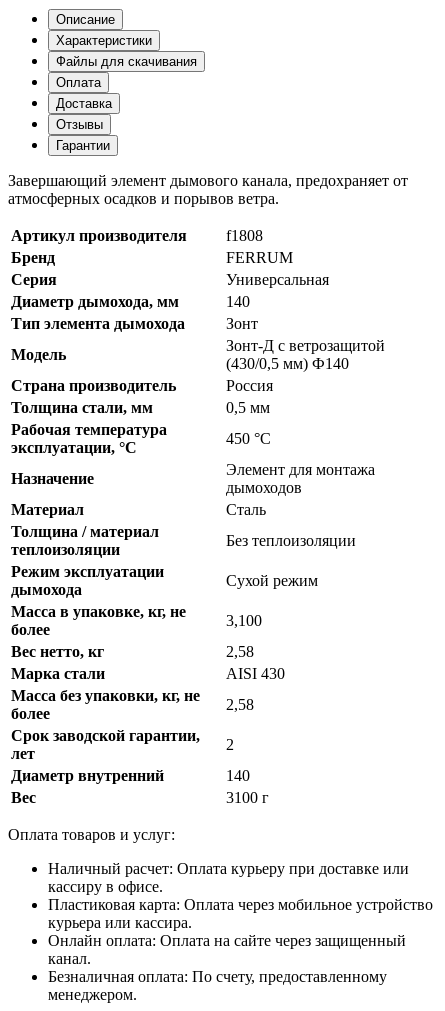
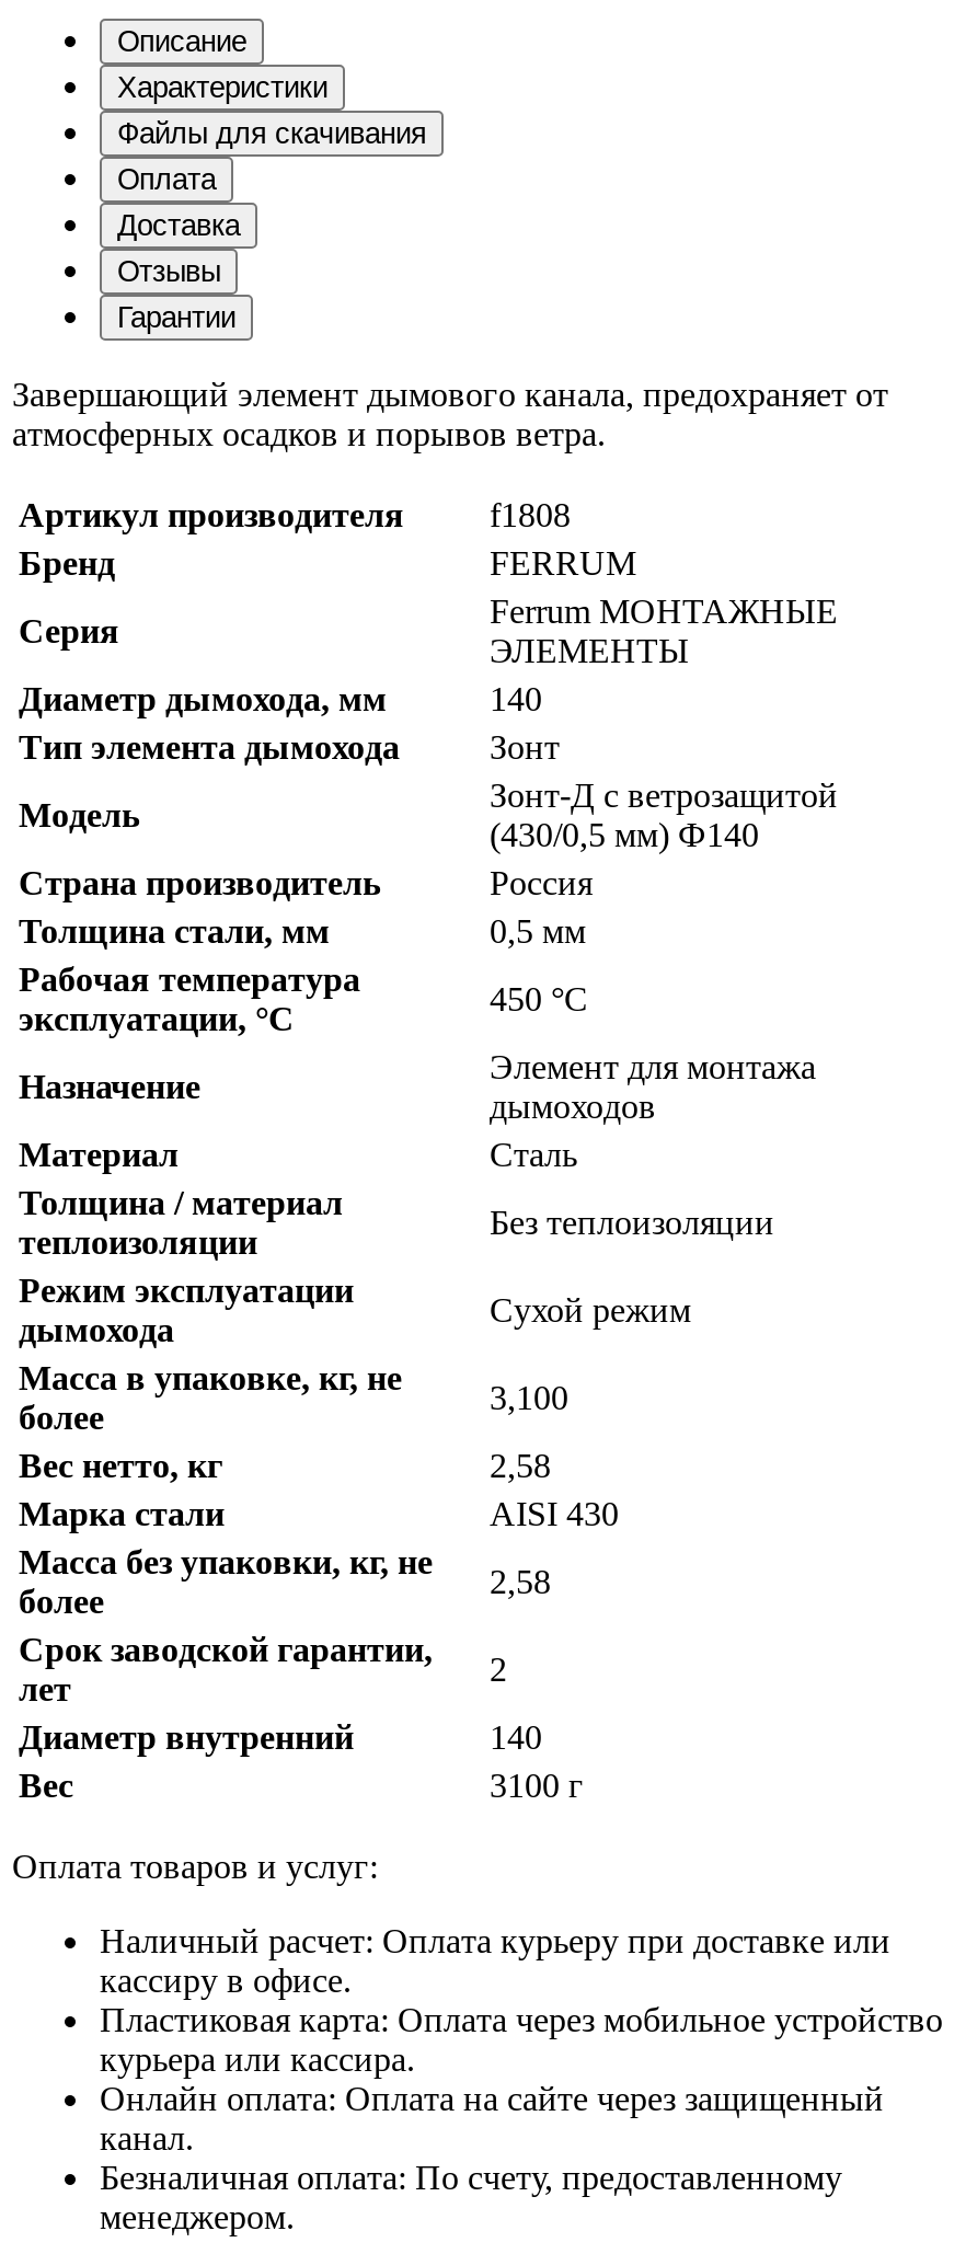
- Универсальная
+ Ferrum МОНТАЖНЫЕ
+ ЭЛЕМЕНТЫ
